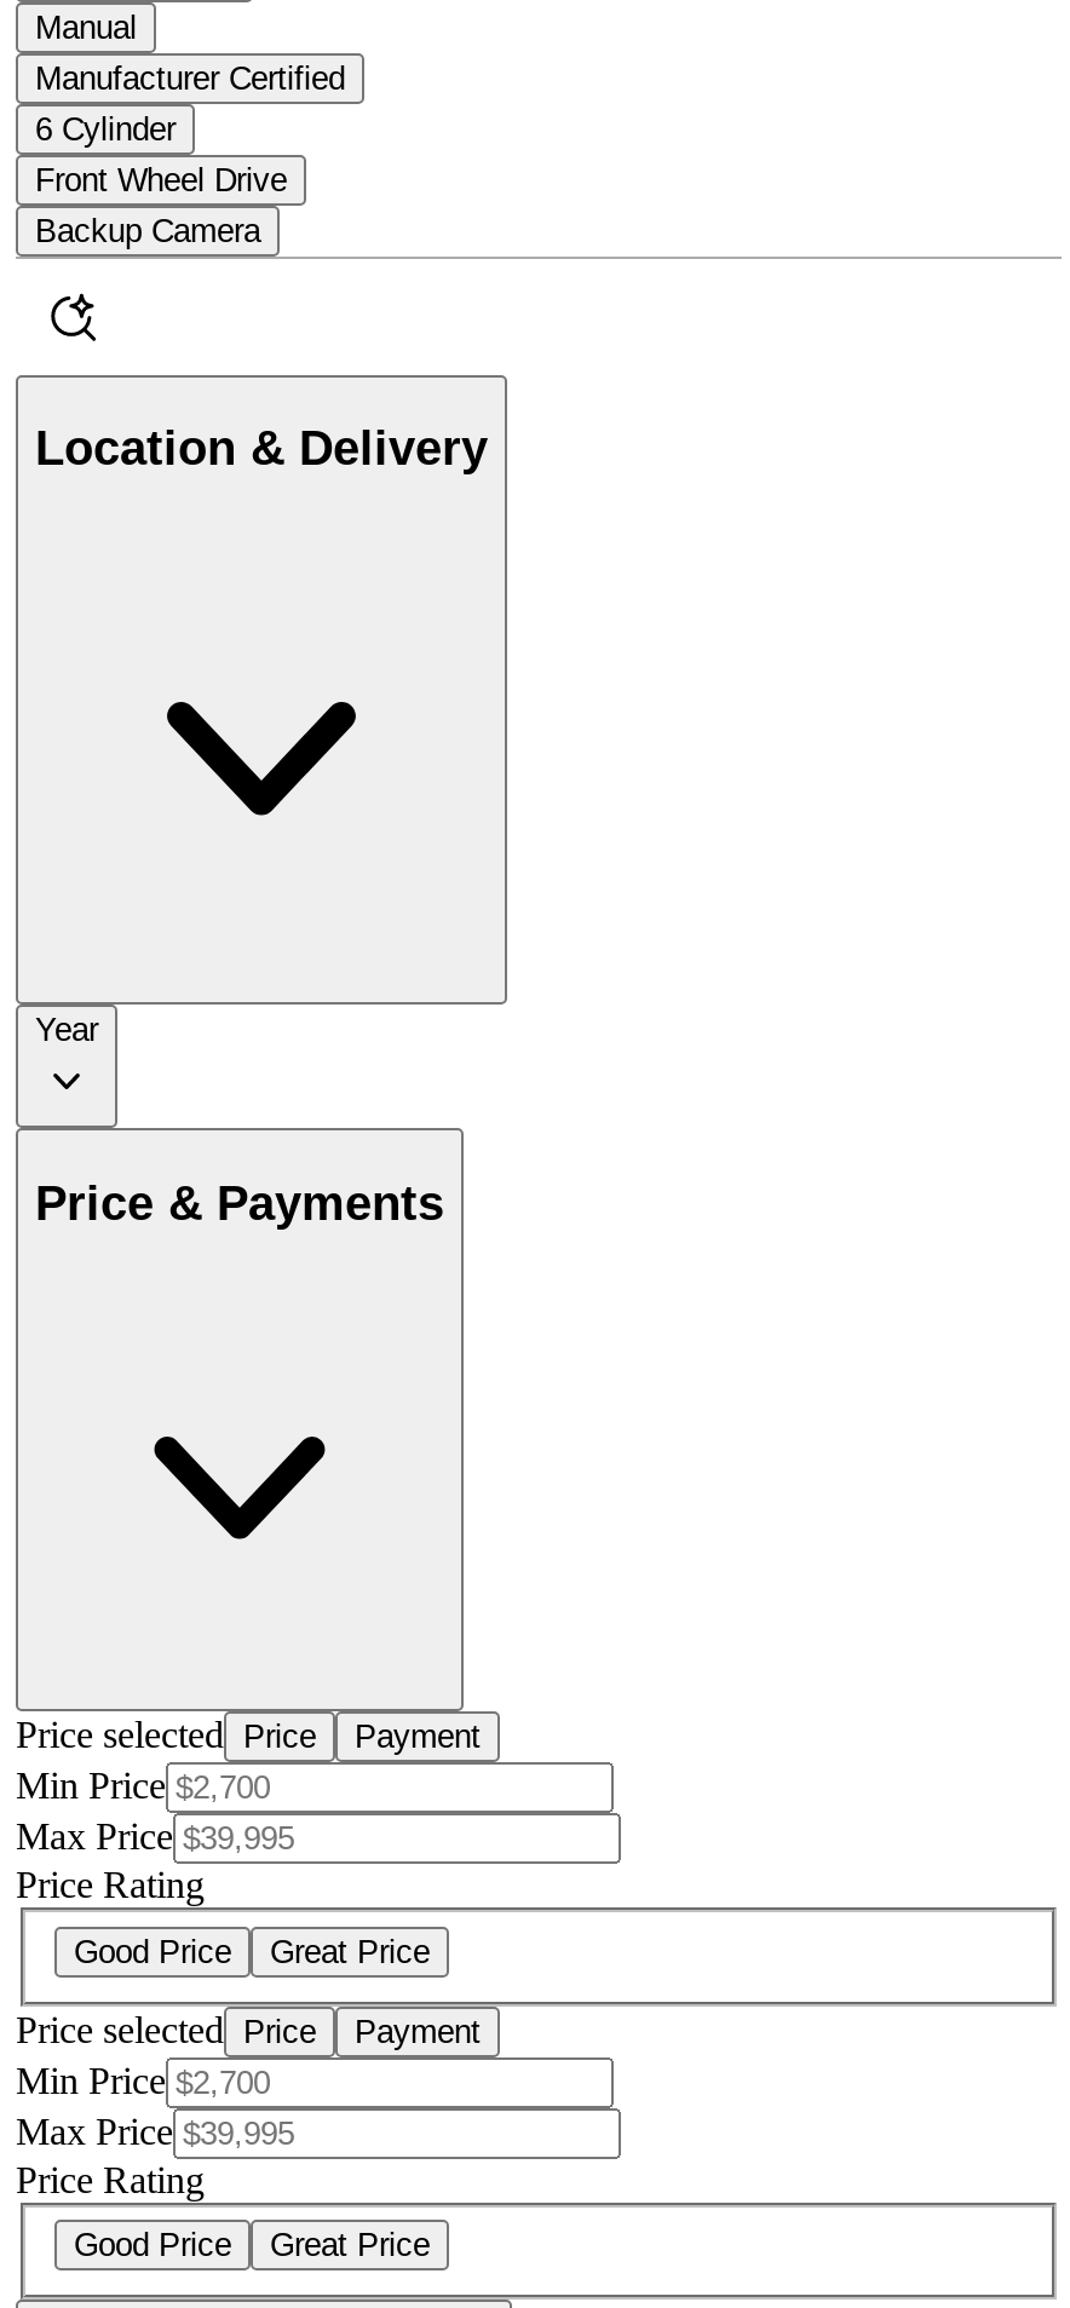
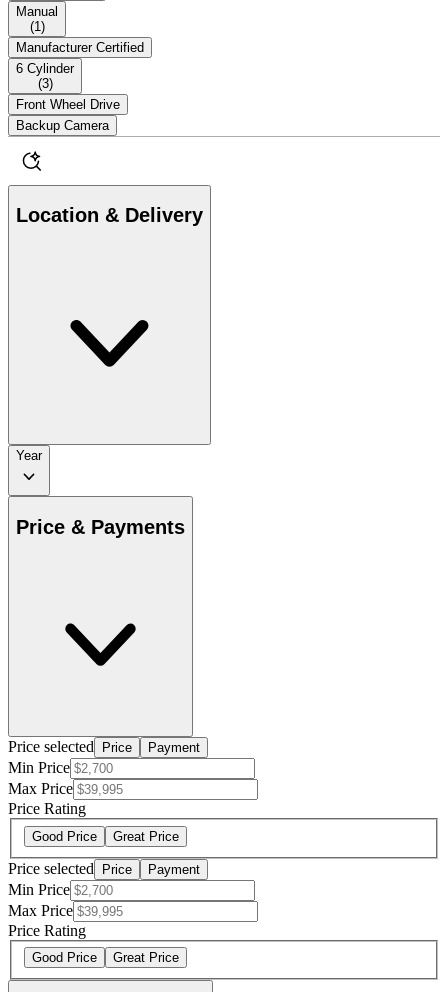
+ (1)

+ (3)
